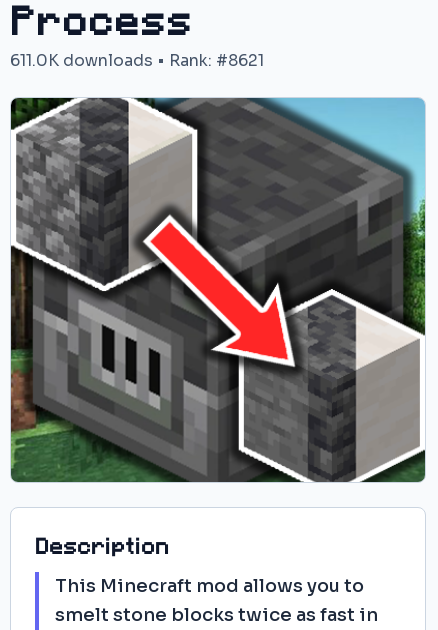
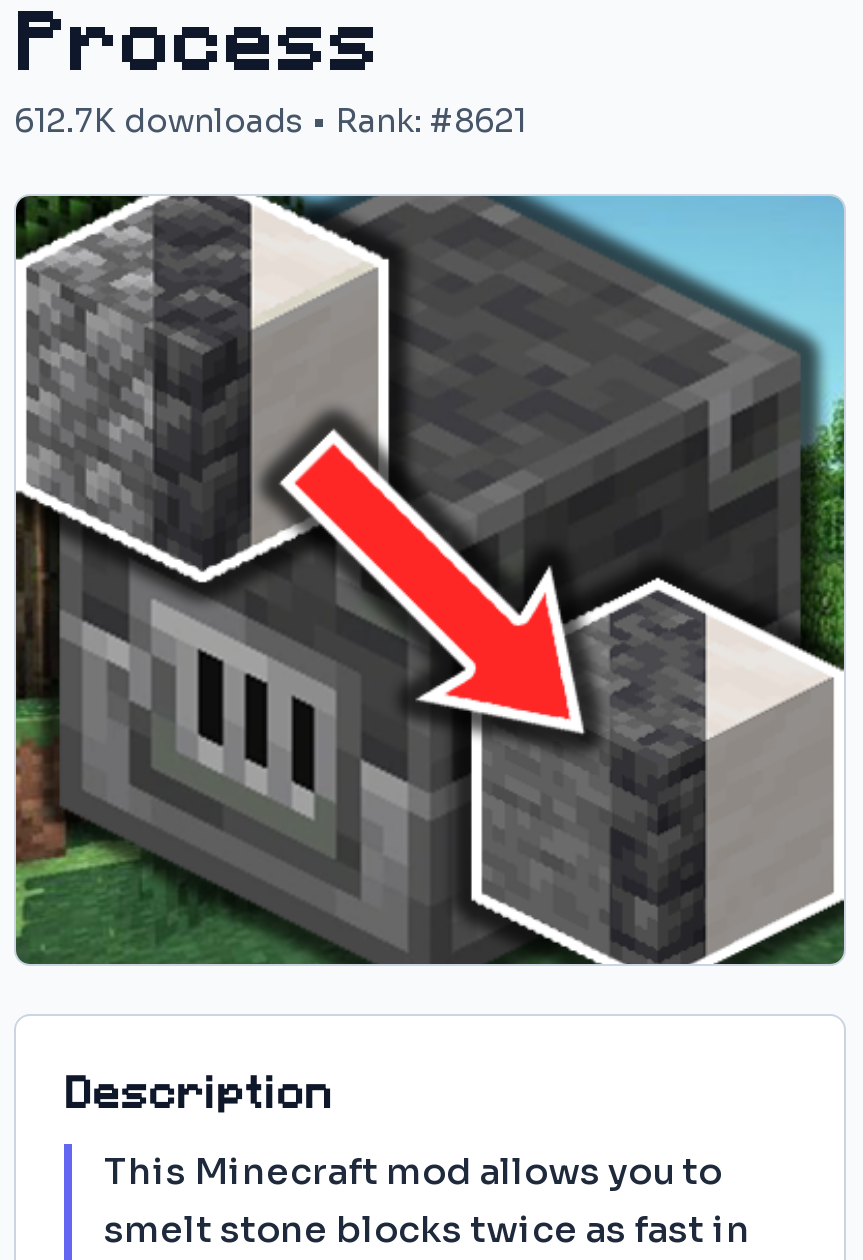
- 611.0K downloads • Rank: #8621
+ 612.7K downloads • Rank: #8621
